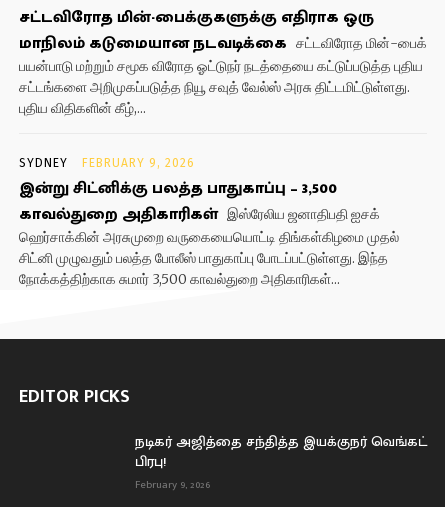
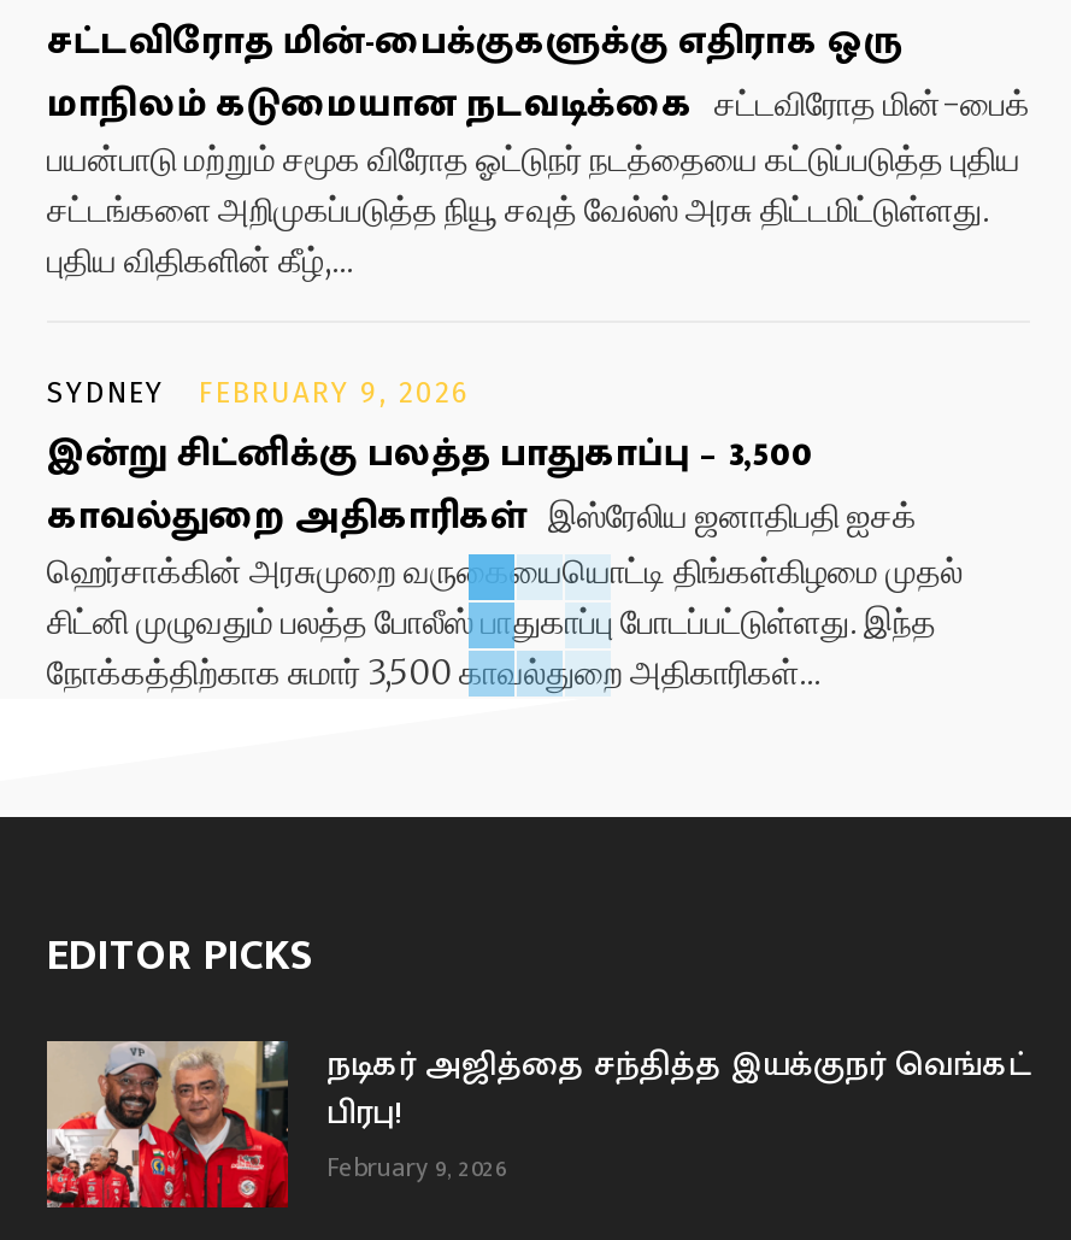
+ [image]
